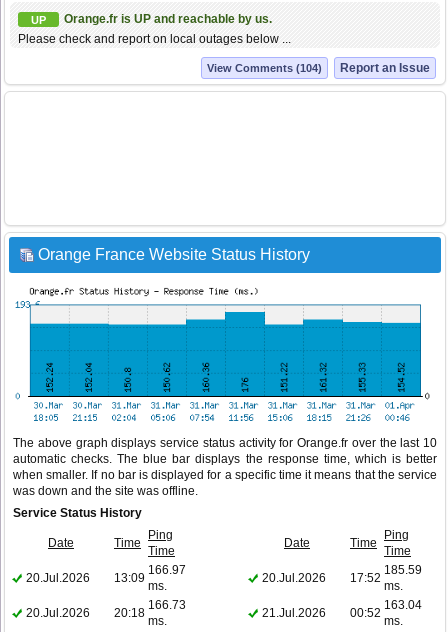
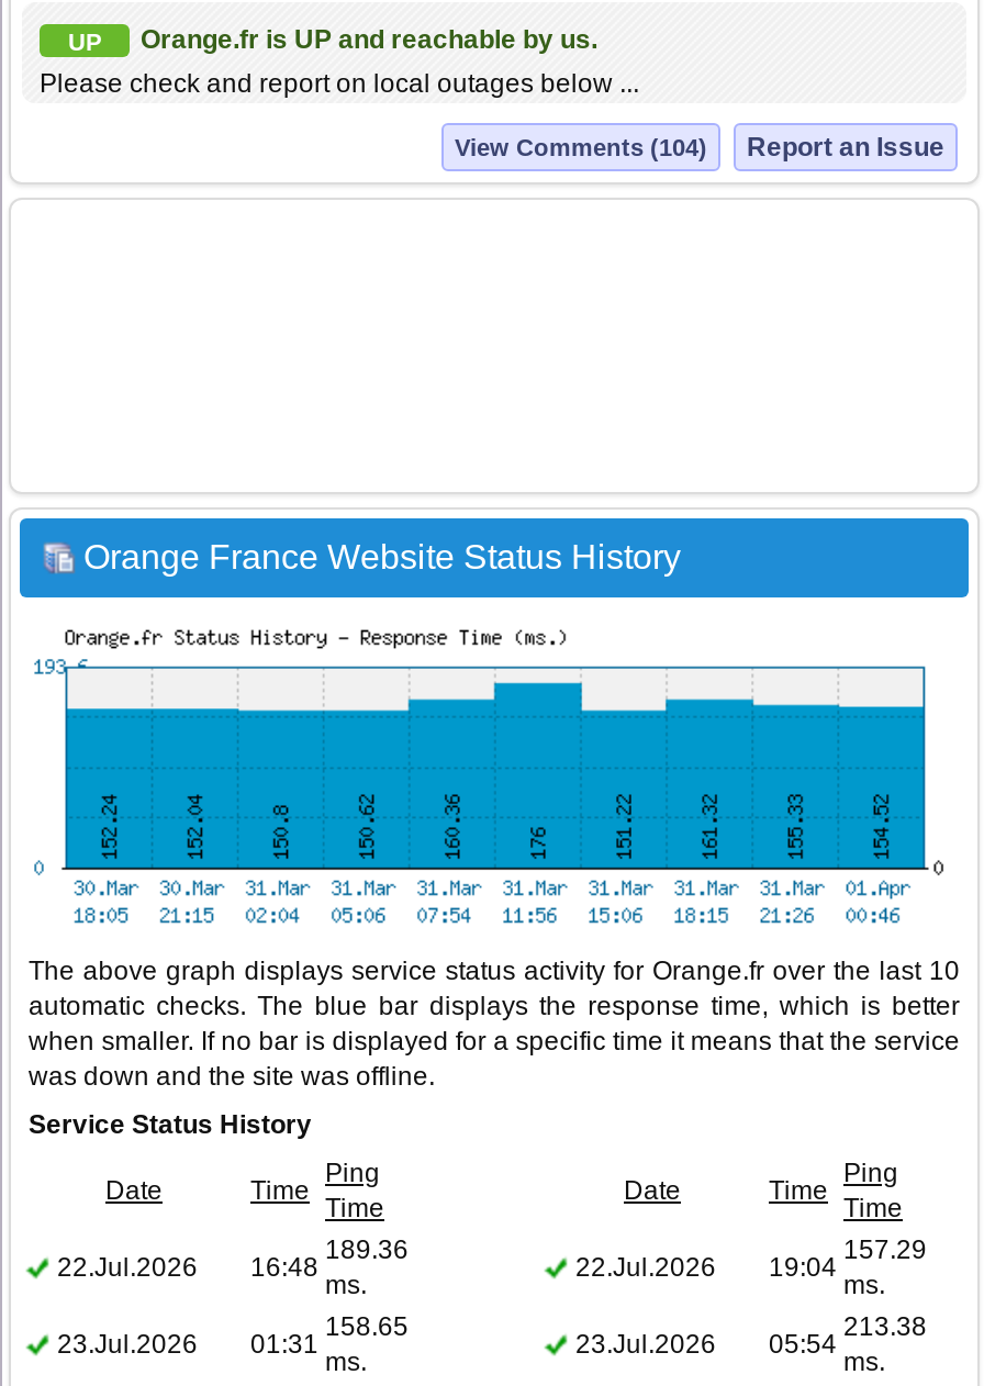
- 166.97
+ 189.36

- 185.59
+ 157.29

- 20.Jul.2026
- 13:09
+ 22.Jul.2026
+ 16:48

- 20.Jul.2026
- 17:52
+ 22.Jul.2026
+ 19:04

- 166.73
+ 158.65

- 163.04
+ 213.38

- 20.Jul.2026
- 20:18
+ 23.Jul.2026
+ 01:31

- 21.Jul.2026
- 00:52
+ 23.Jul.2026
+ 05:54
